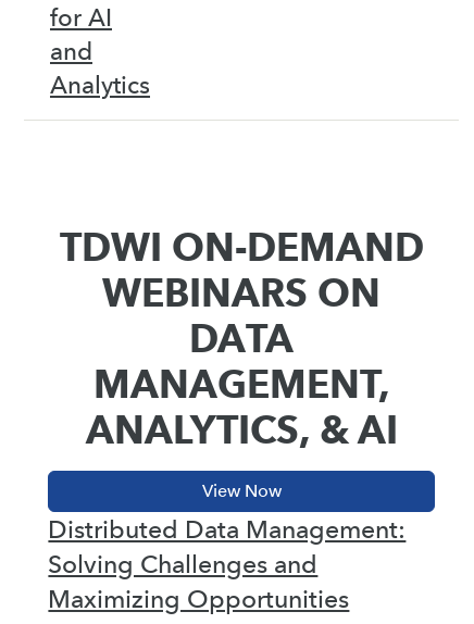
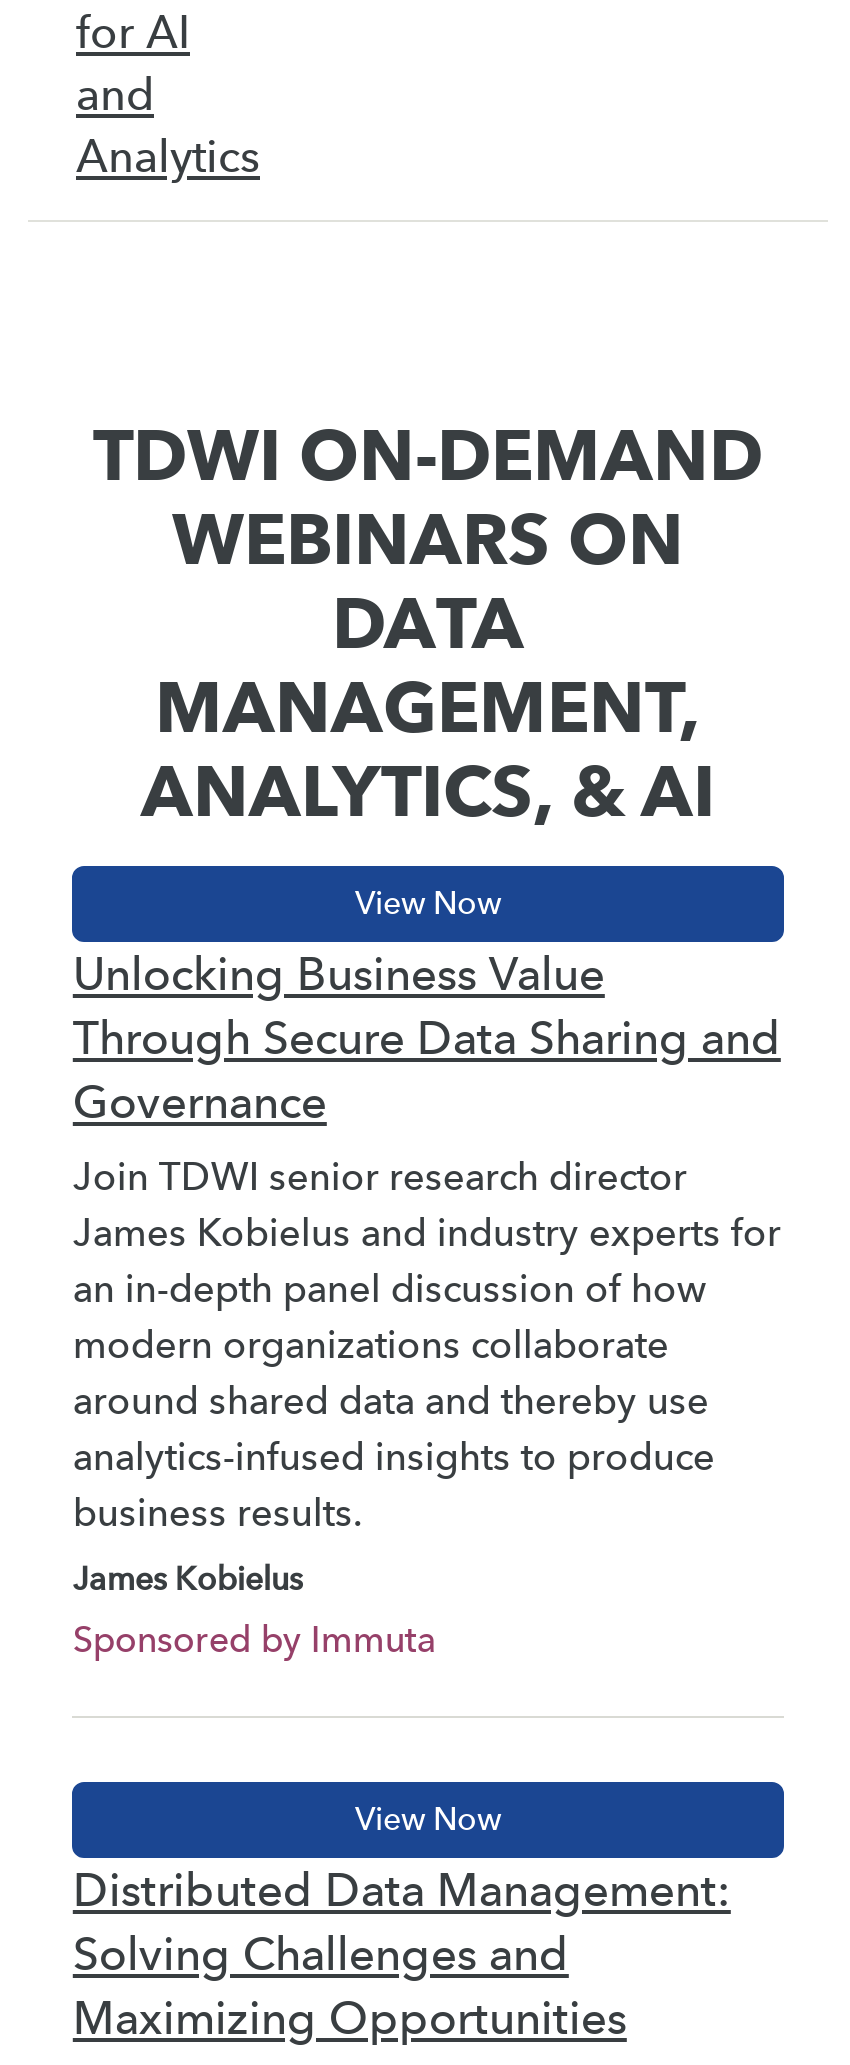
+ Unlocking Business Value
+ Through Secure Data Sharing and
+ Governance
+ Join TDWI senior research director
+ James Kobielus and industry experts for
+ an in-depth panel discussion of how
+ modern organizations collaborate
+ around shared data and thereby use
+ analytics-infused insights to produce
+ business results.
+ James Kobielus
+ Sponsored by Immuta
